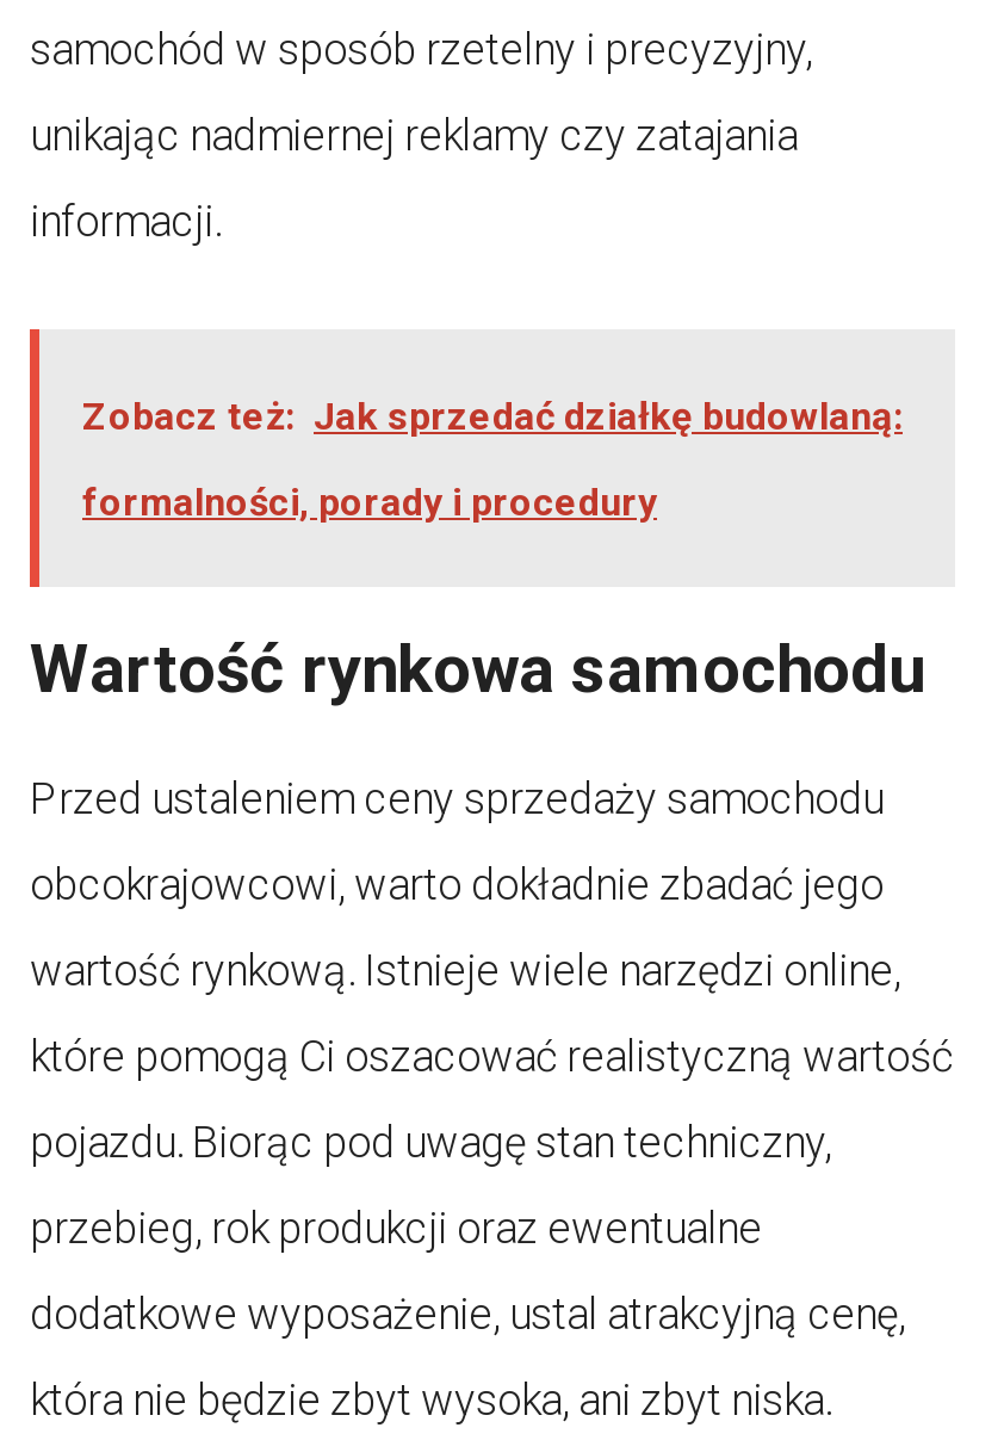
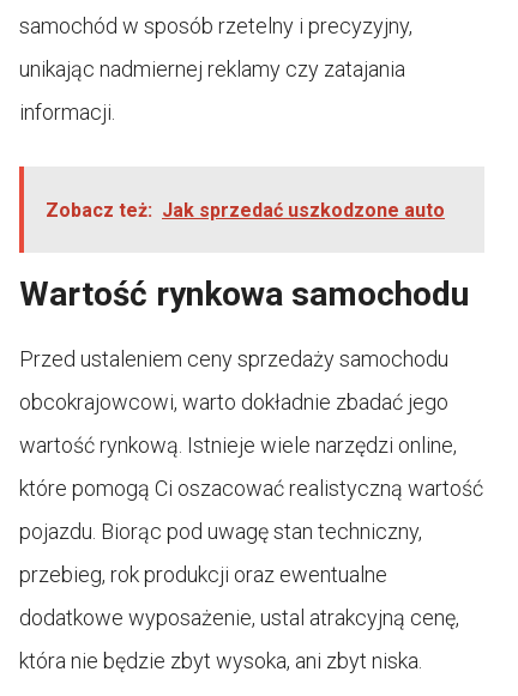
- Zobacz też: Jak sprzedać działkę budowlaną:
- formalności, porady i procedury
+ Zobacz też: Jak sprzedać uszkodzone auto
